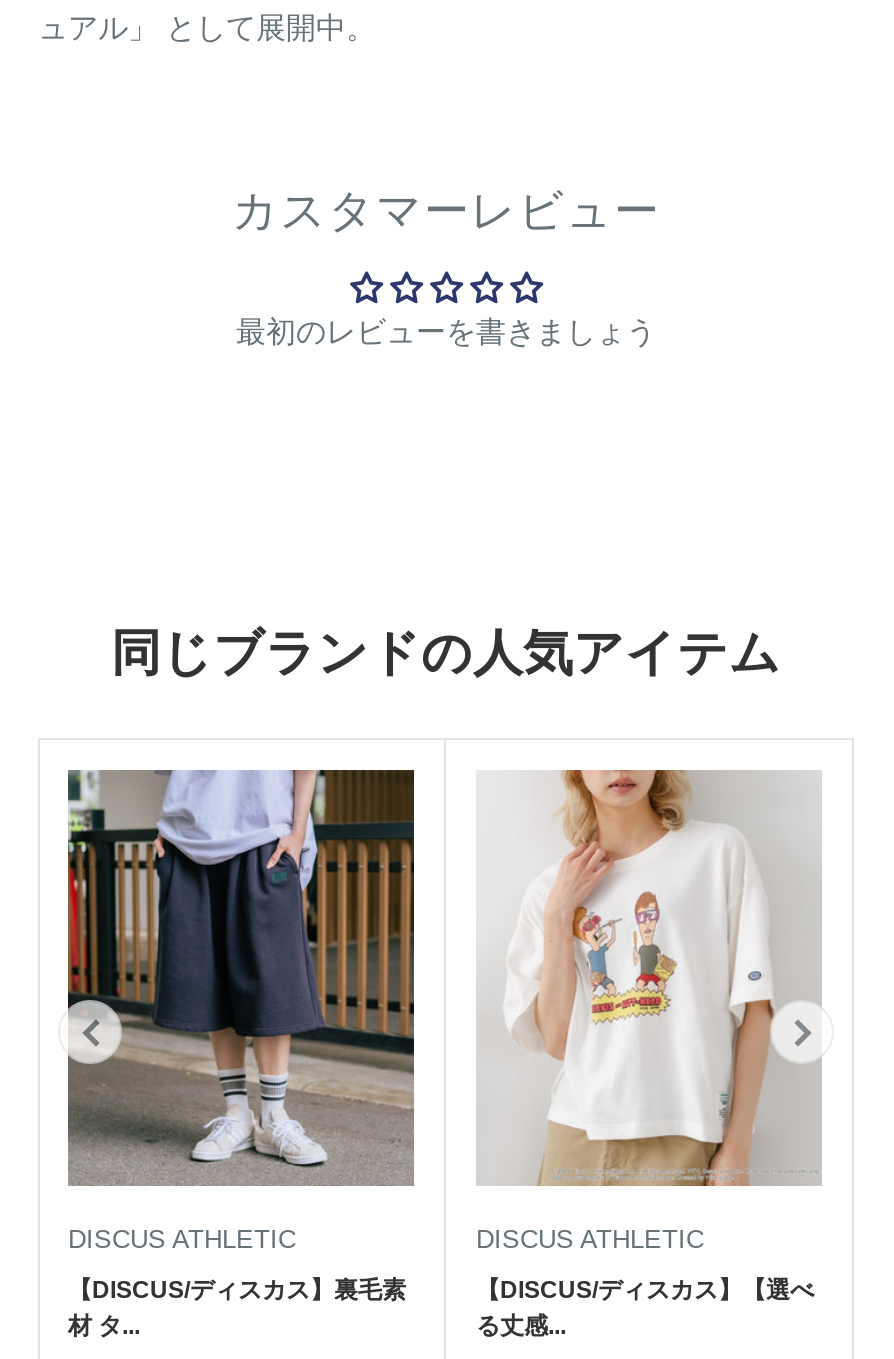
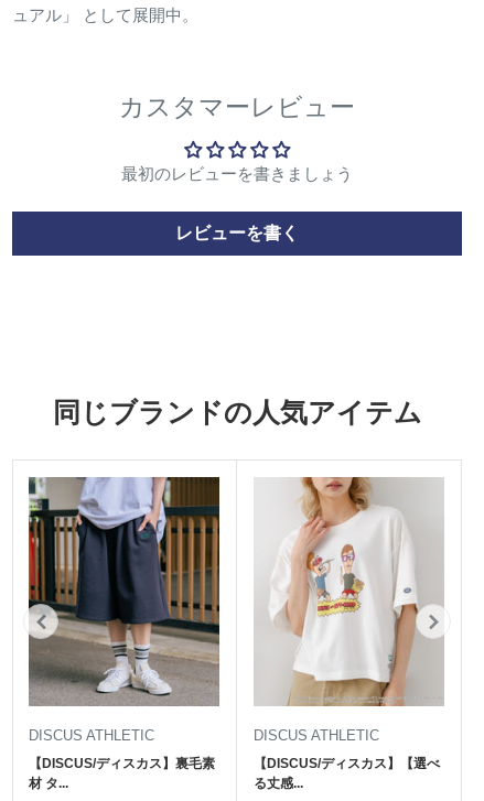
+ レビューを書く
